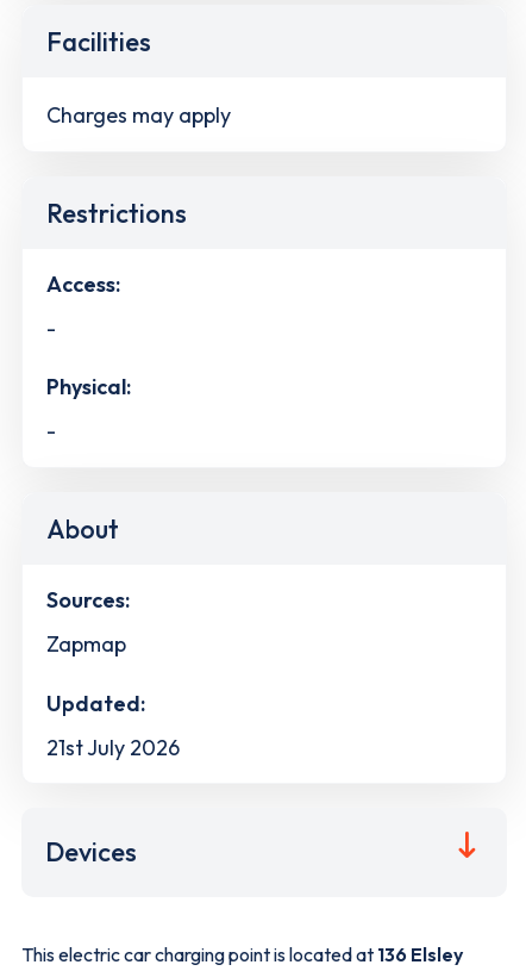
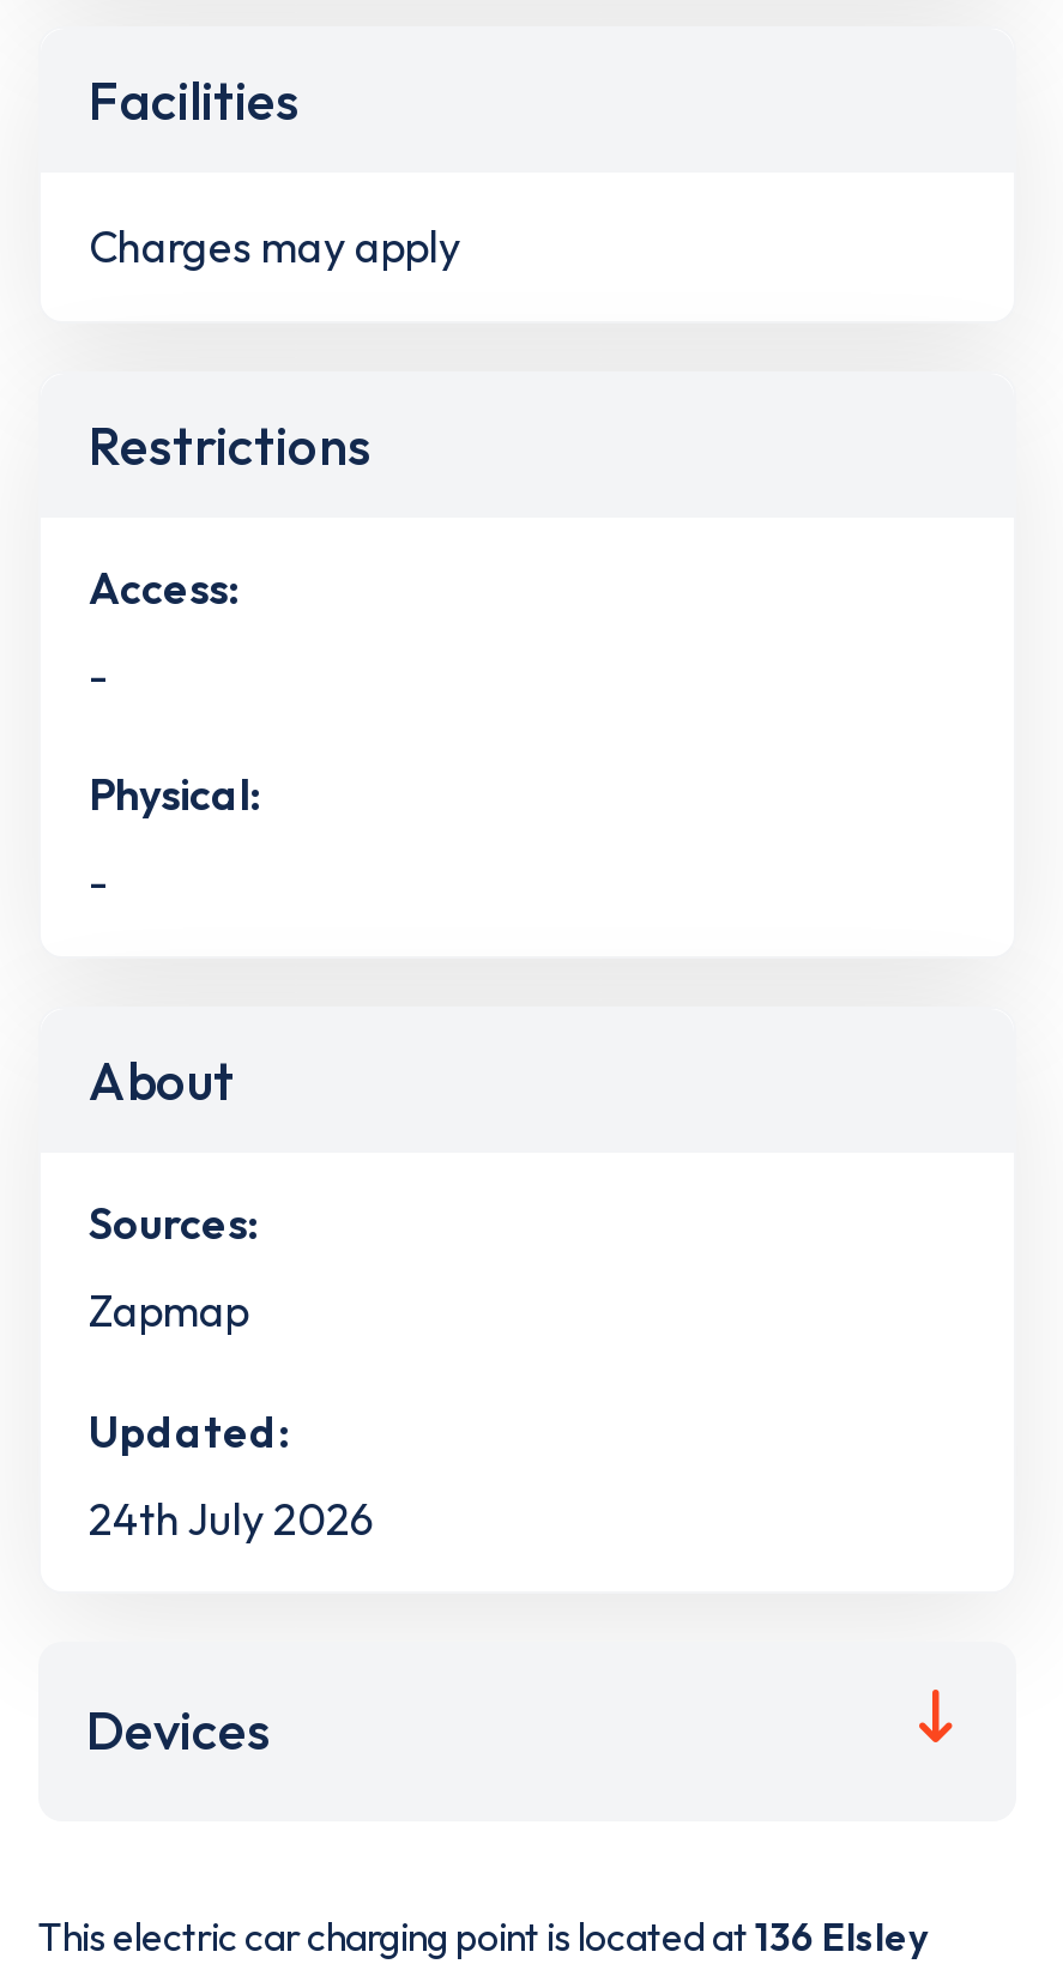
- 21st July 2026
+ 24th July 2026
